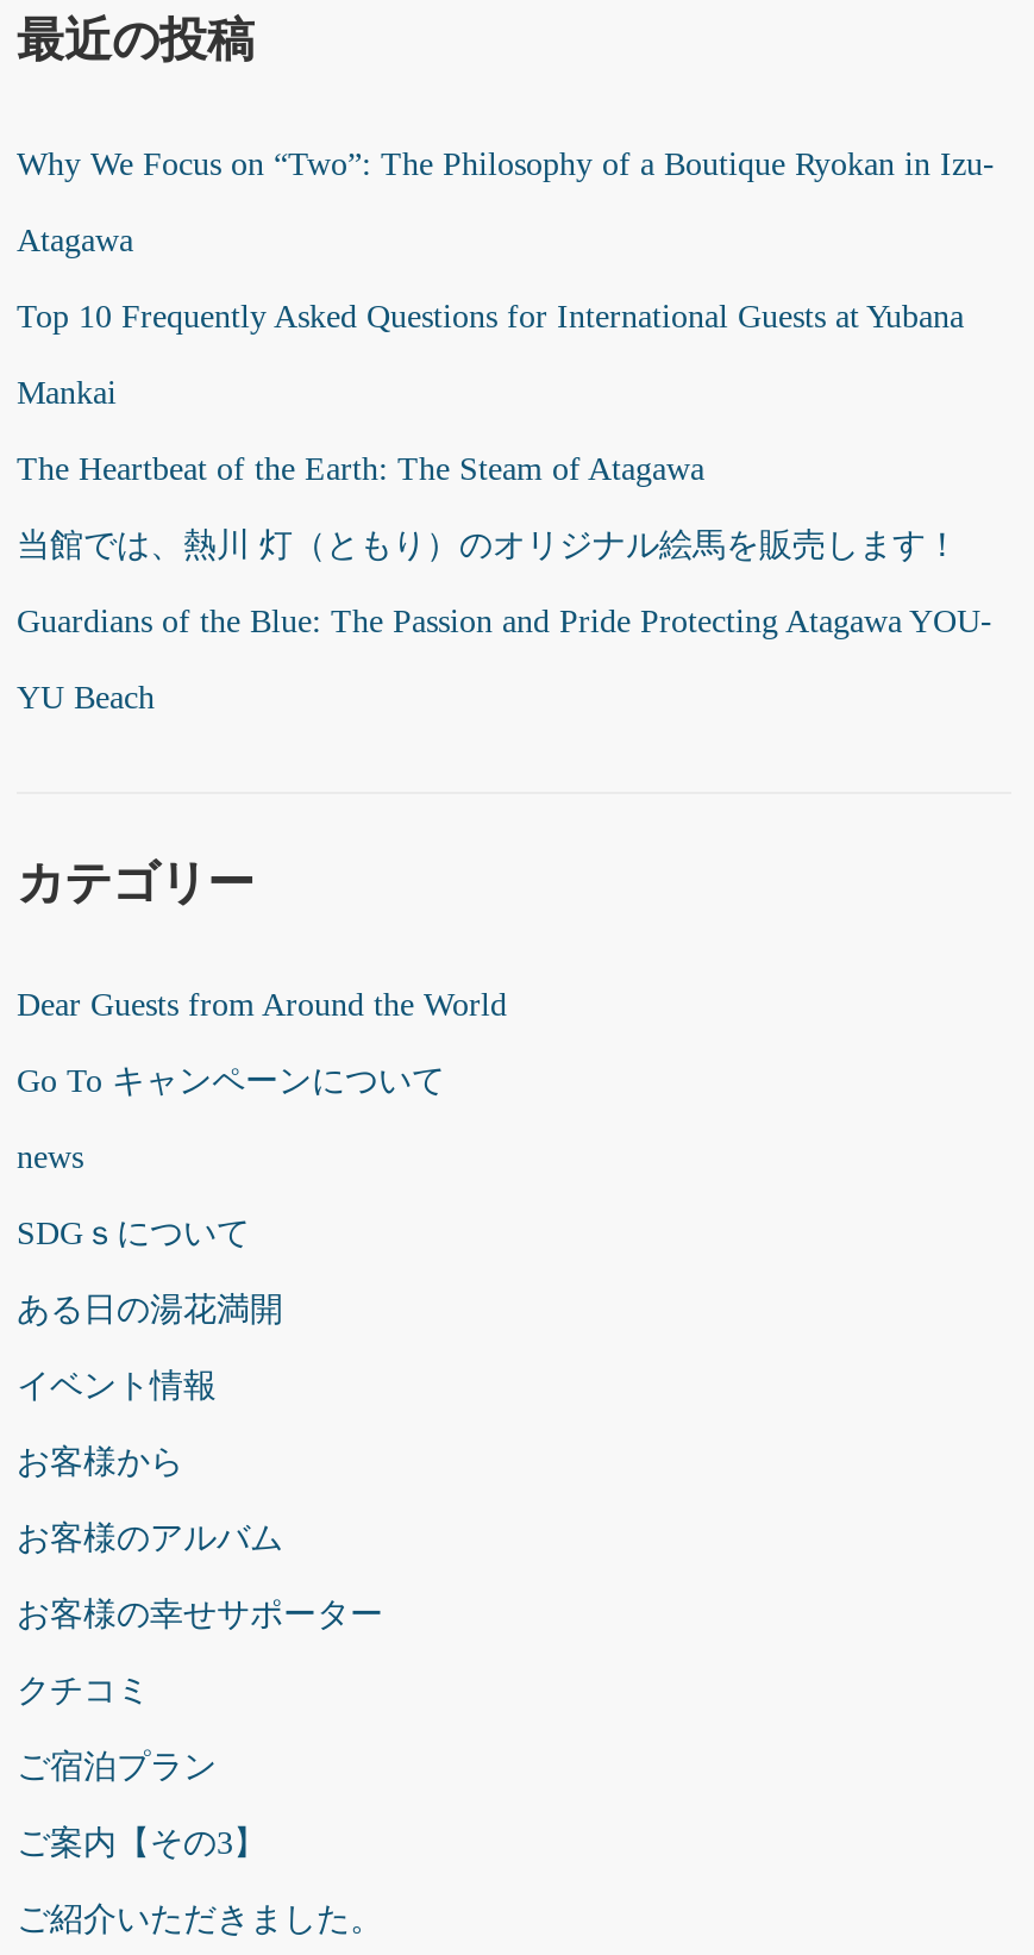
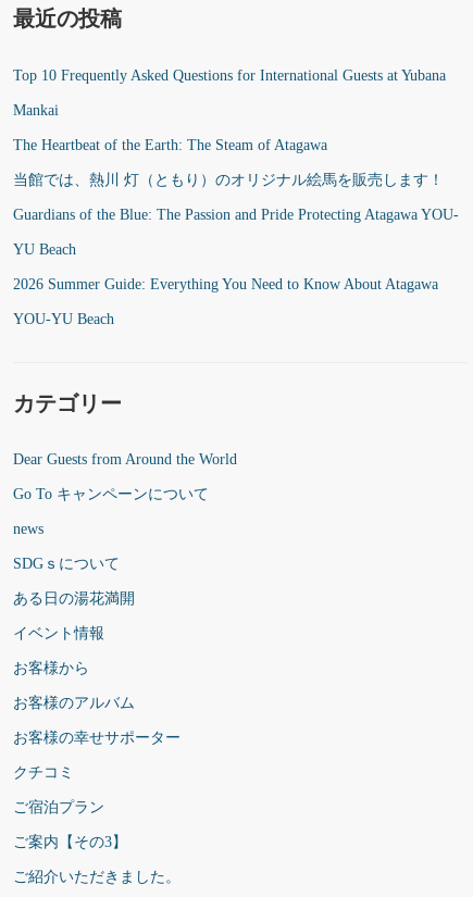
- Why We Focus on “Two”: The Philosophy of a Boutique Ryokan in Izu-
- Atagawa

moved up: Top 10 Frequently Asked Questions for International Guests at Yubana | Mankai | The Heartbeat of the Earth: The Steam of Atagawa | 当館では、熱川 灯（ともり）のオリジナル絵馬を販売します！ | Guardians of the Blue: The Passion and Pride Protecting Atagawa YOU- | YU Beach

+ 2026 Summer Guide: Everything You Need to Know About Atagawa
+ YOU-YU Beach
